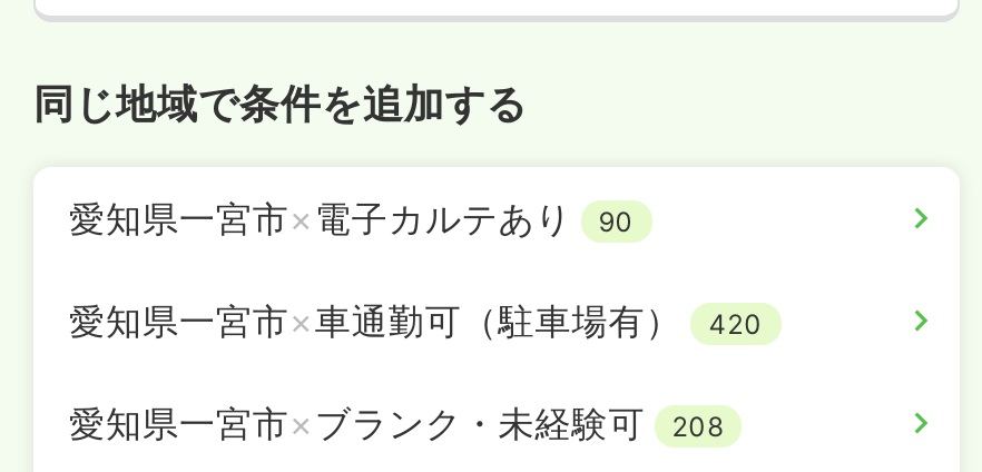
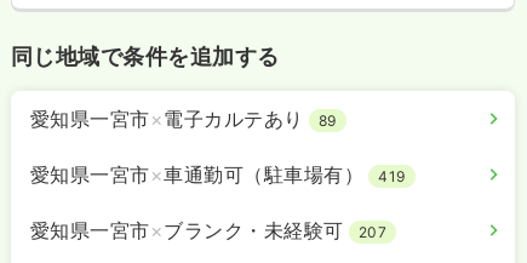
- 愛知県一宮市×電子カルテあり 90
+ 愛知県一宮市×電子カルテあり 89

- 愛知県一宮市×車通勤可（駐車場有） 420
+ 愛知県一宮市×車通勤可（駐車場有） 419

- 愛知県一宮市×ブランク・未経験可 208
+ 愛知県一宮市×ブランク・未経験可 207
